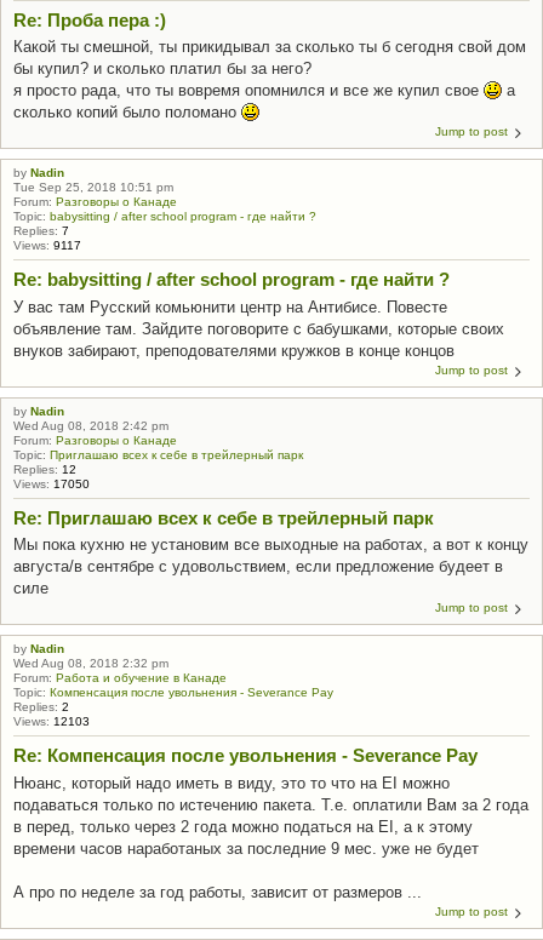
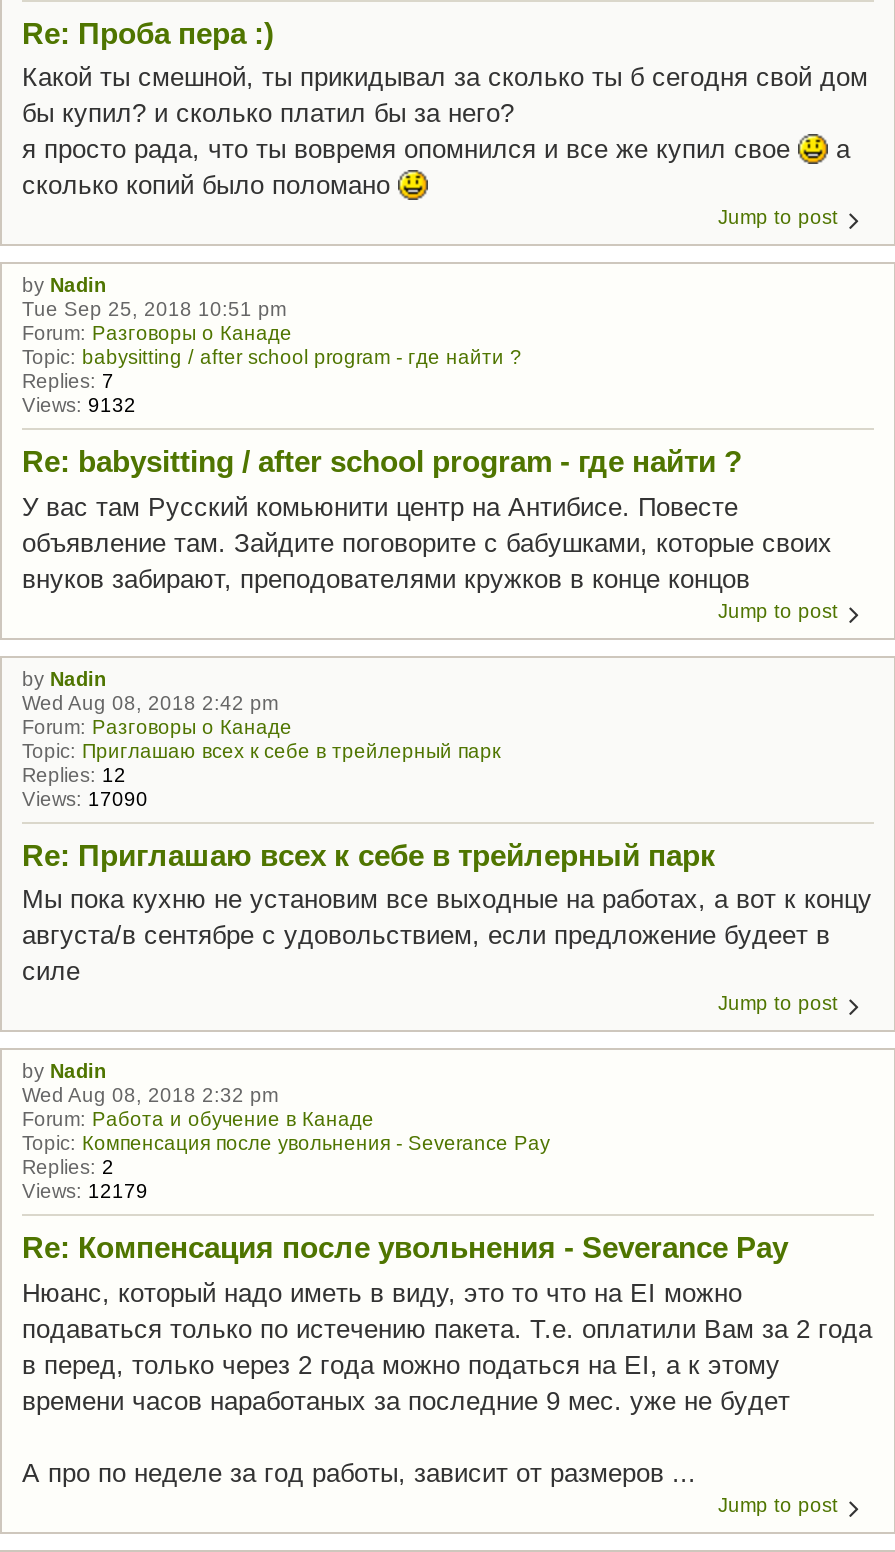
- Views: 9117
+ Views: 9132

- Views: 17050
+ Views: 17090

- Views: 12103
+ Views: 12179
